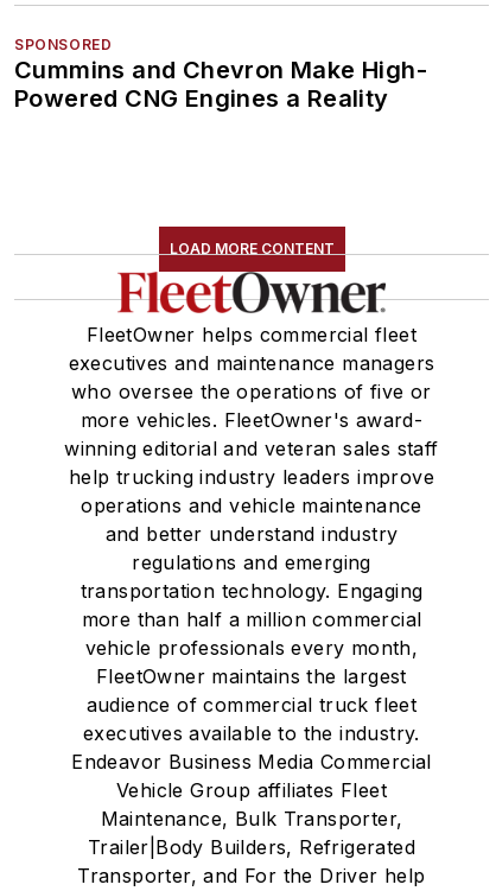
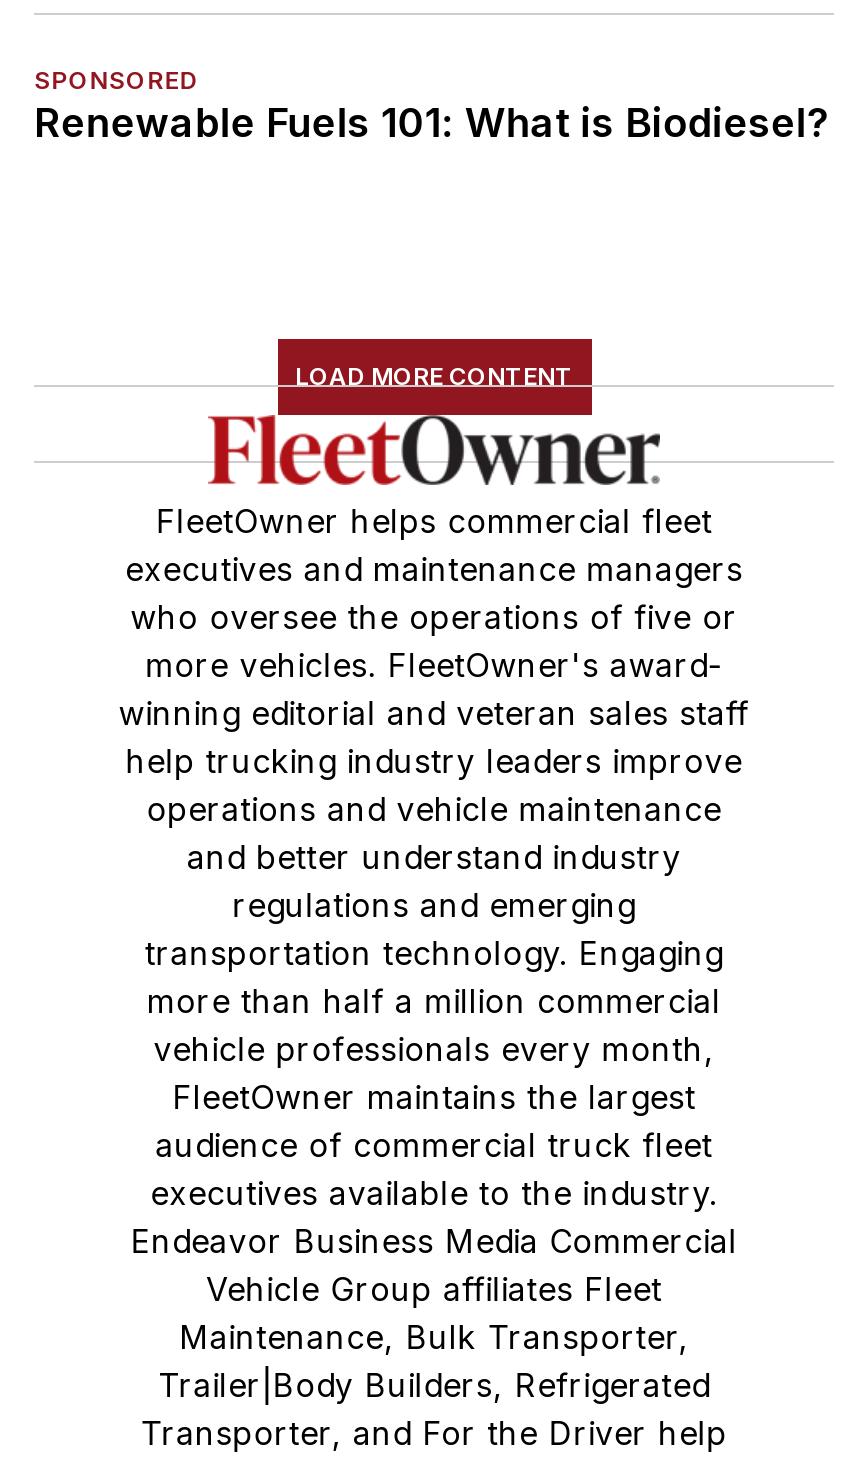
- Cummins and Chevron Make High-
- Powered CNG Engines a Reality
+ Renewable Fuels 101: What is Biodiesel?
